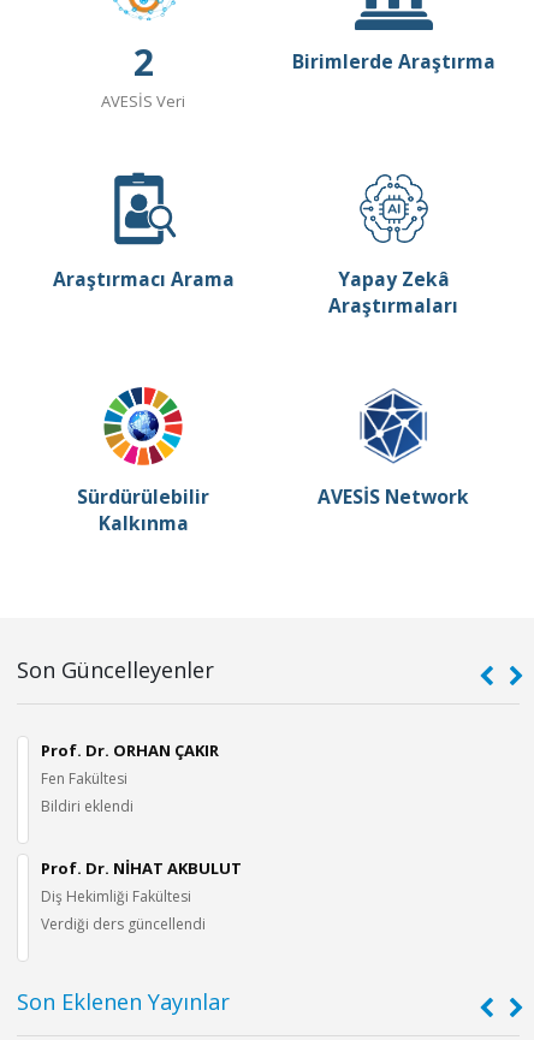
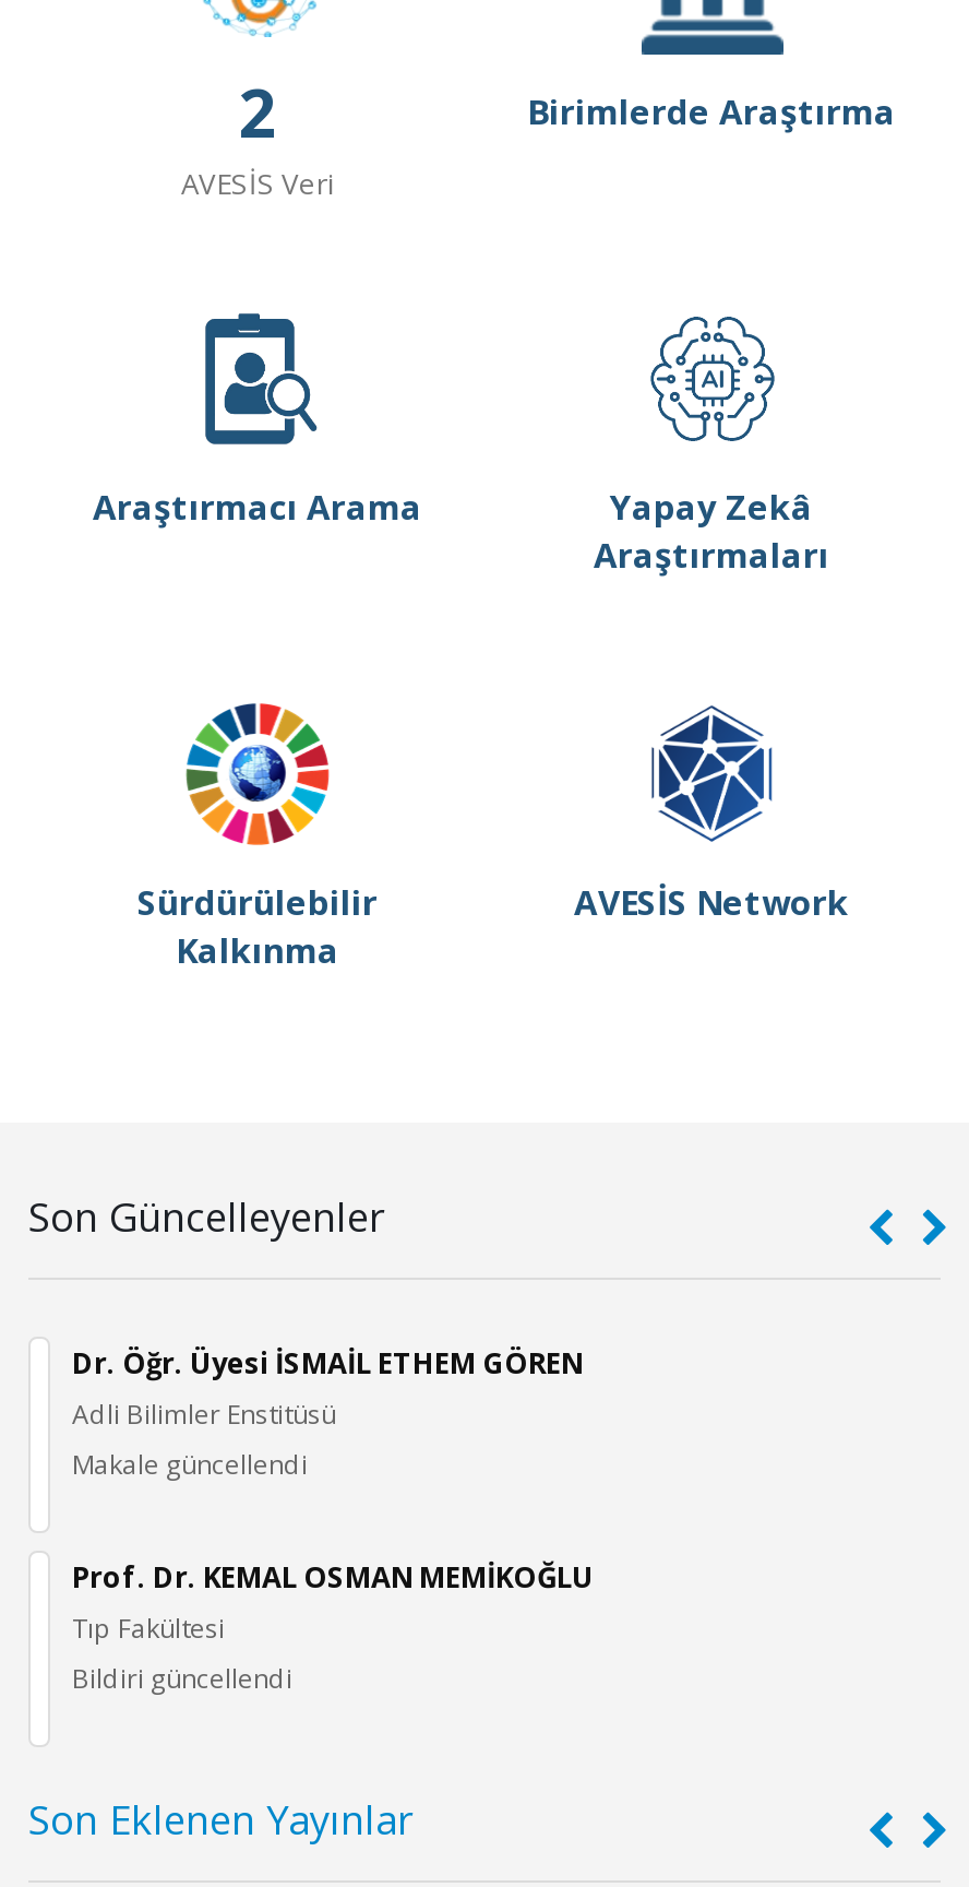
- Prof. Dr. ORHAN ÇAKIR
- Fen Fakültesi
- Bildiri eklendi
+ Dr. Öğr. Üyesi İSMAİL ETHEM GÖREN
+ Adli Bilimler Enstitüsü
+ Makale güncellendi

- Prof. Dr. NİHAT AKBULUT
- Diş Hekimliği Fakültesi
- Verdiği ders güncellendi
+ Prof. Dr. KEMAL OSMAN MEMİKOĞLU
+ Tıp Fakültesi
+ Bildiri güncellendi
